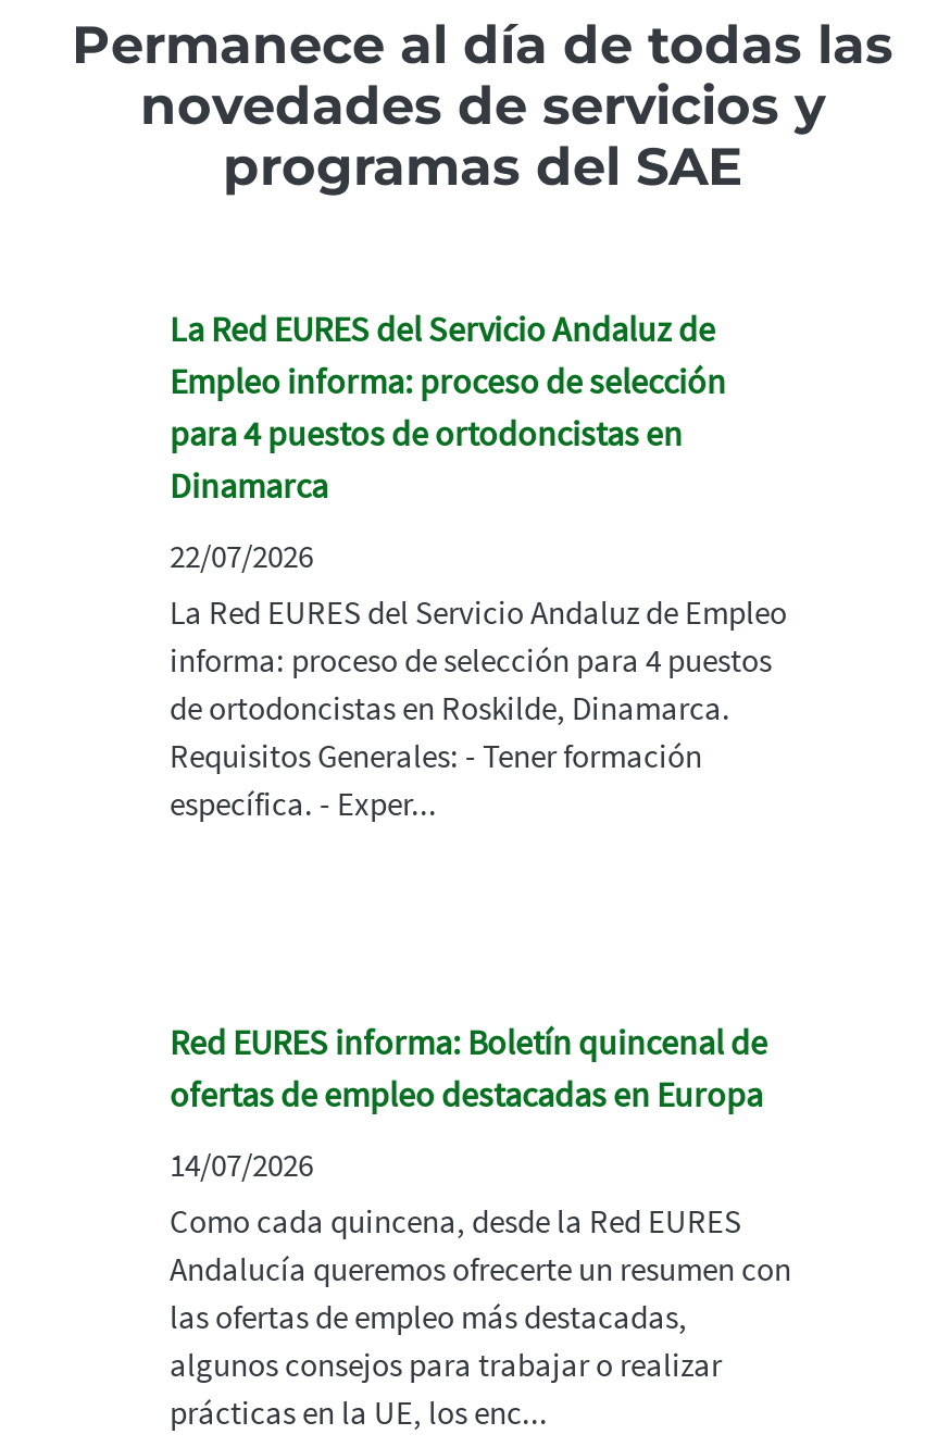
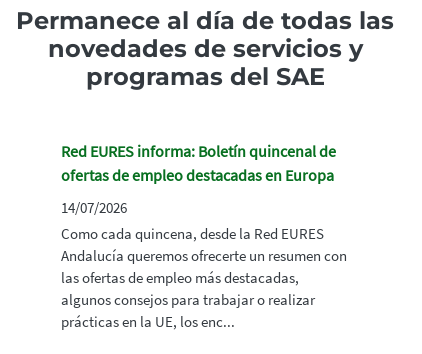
- La Red EURES del Servicio Andaluz de
- Empleo informa: proceso de selección
- para 4 puestos de ortodoncistas en
- Dinamarca
- 22/07/2026
- La Red EURES del Servicio Andaluz de Empleo
- informa: proceso de selección para 4 puestos
- de ortodoncistas en Roskilde, Dinamarca.
- Requisitos Generales: - Tener formación
- específica. - Exper...
